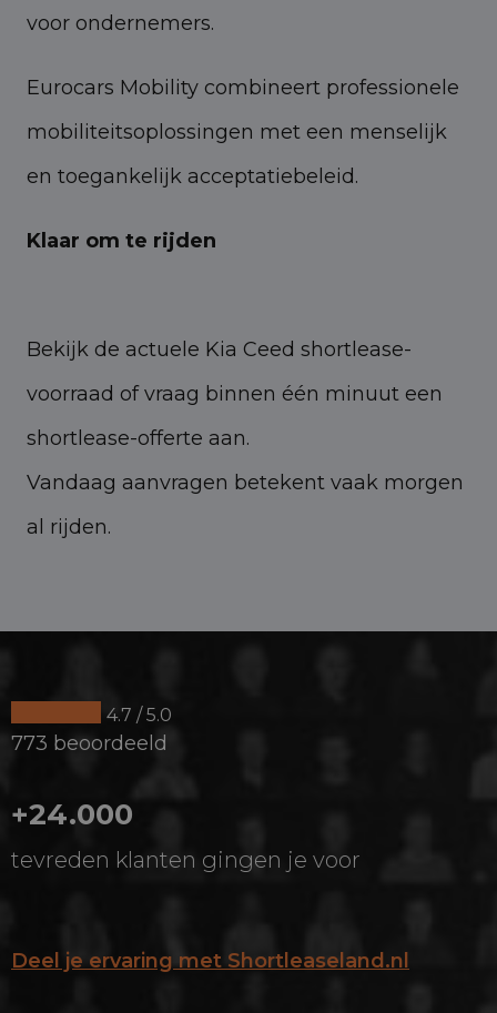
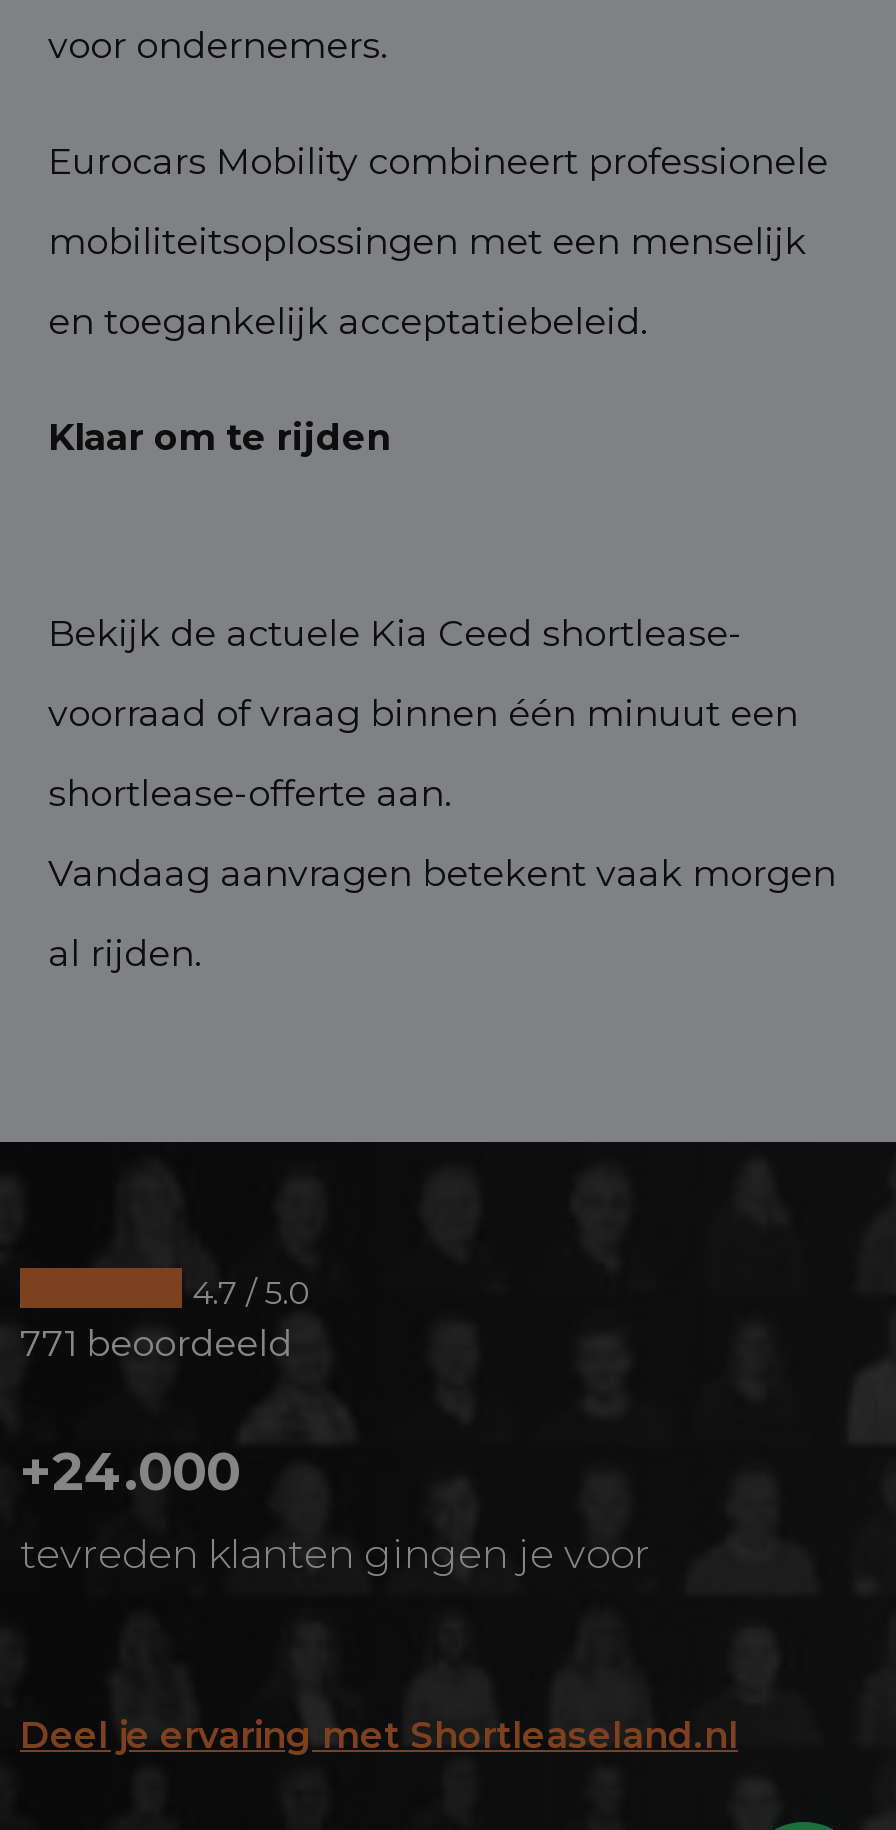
- 773 beoordeeld
+ 771 beoordeeld
